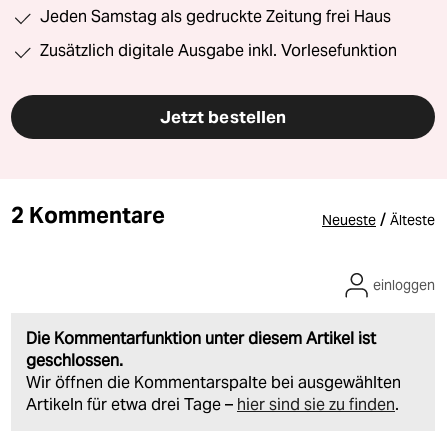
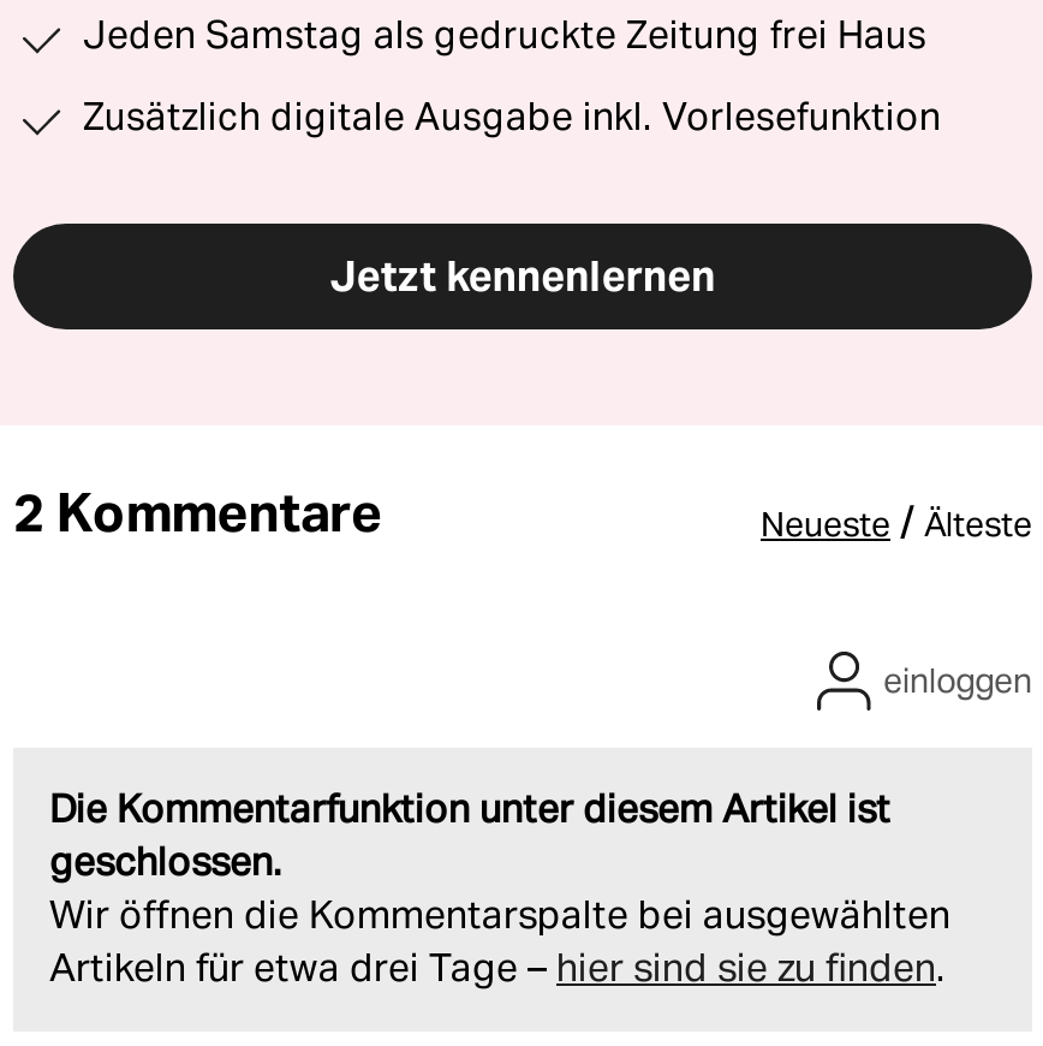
- Jetzt bestellen
+ Jetzt kennenlernen
